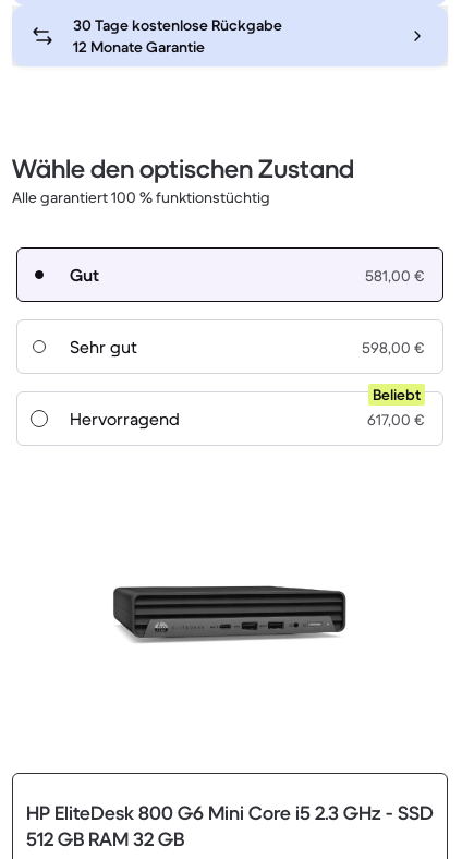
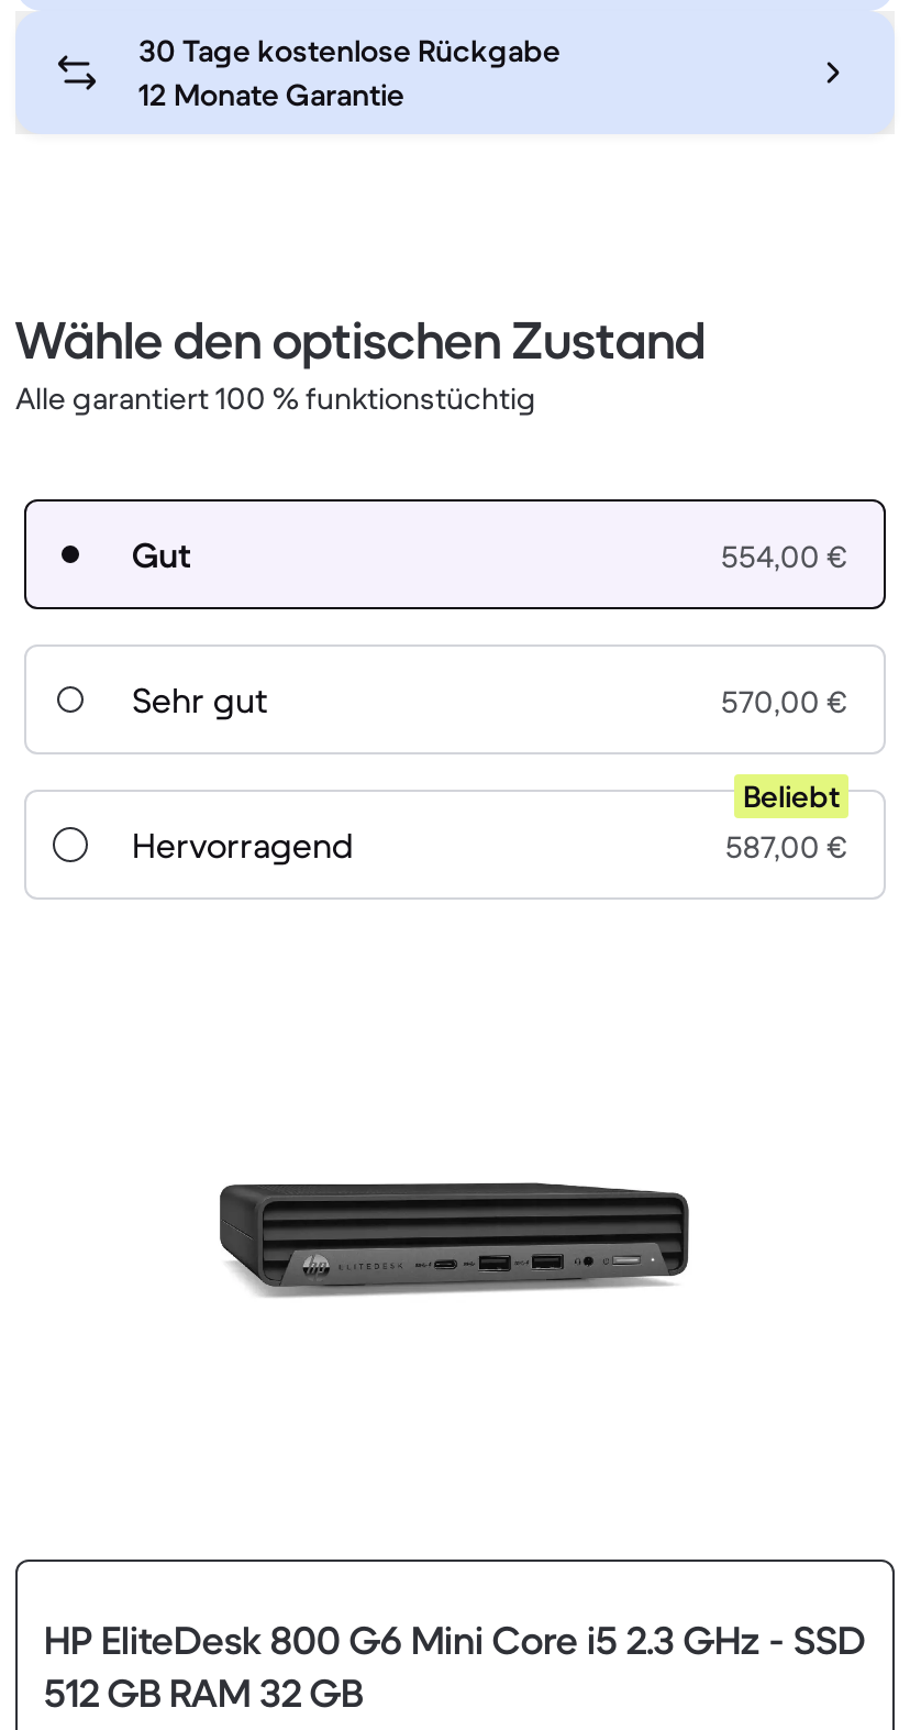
- 581,00 €
+ 554,00 €

- 598,00 €
+ 570,00 €

- 617,00 €
+ 587,00 €
